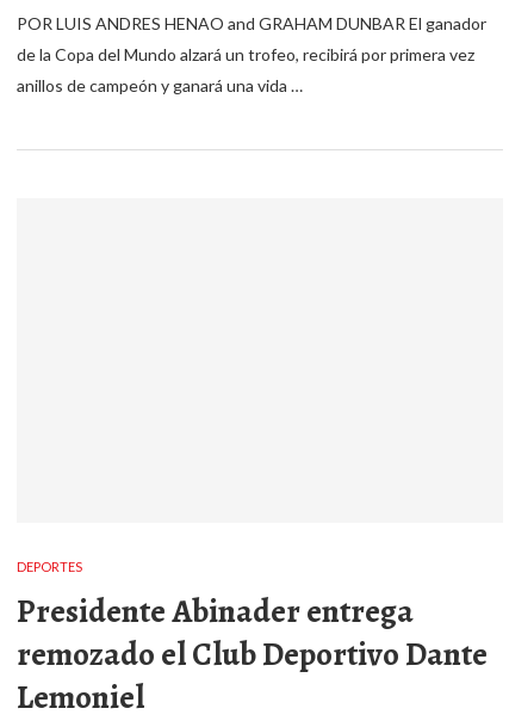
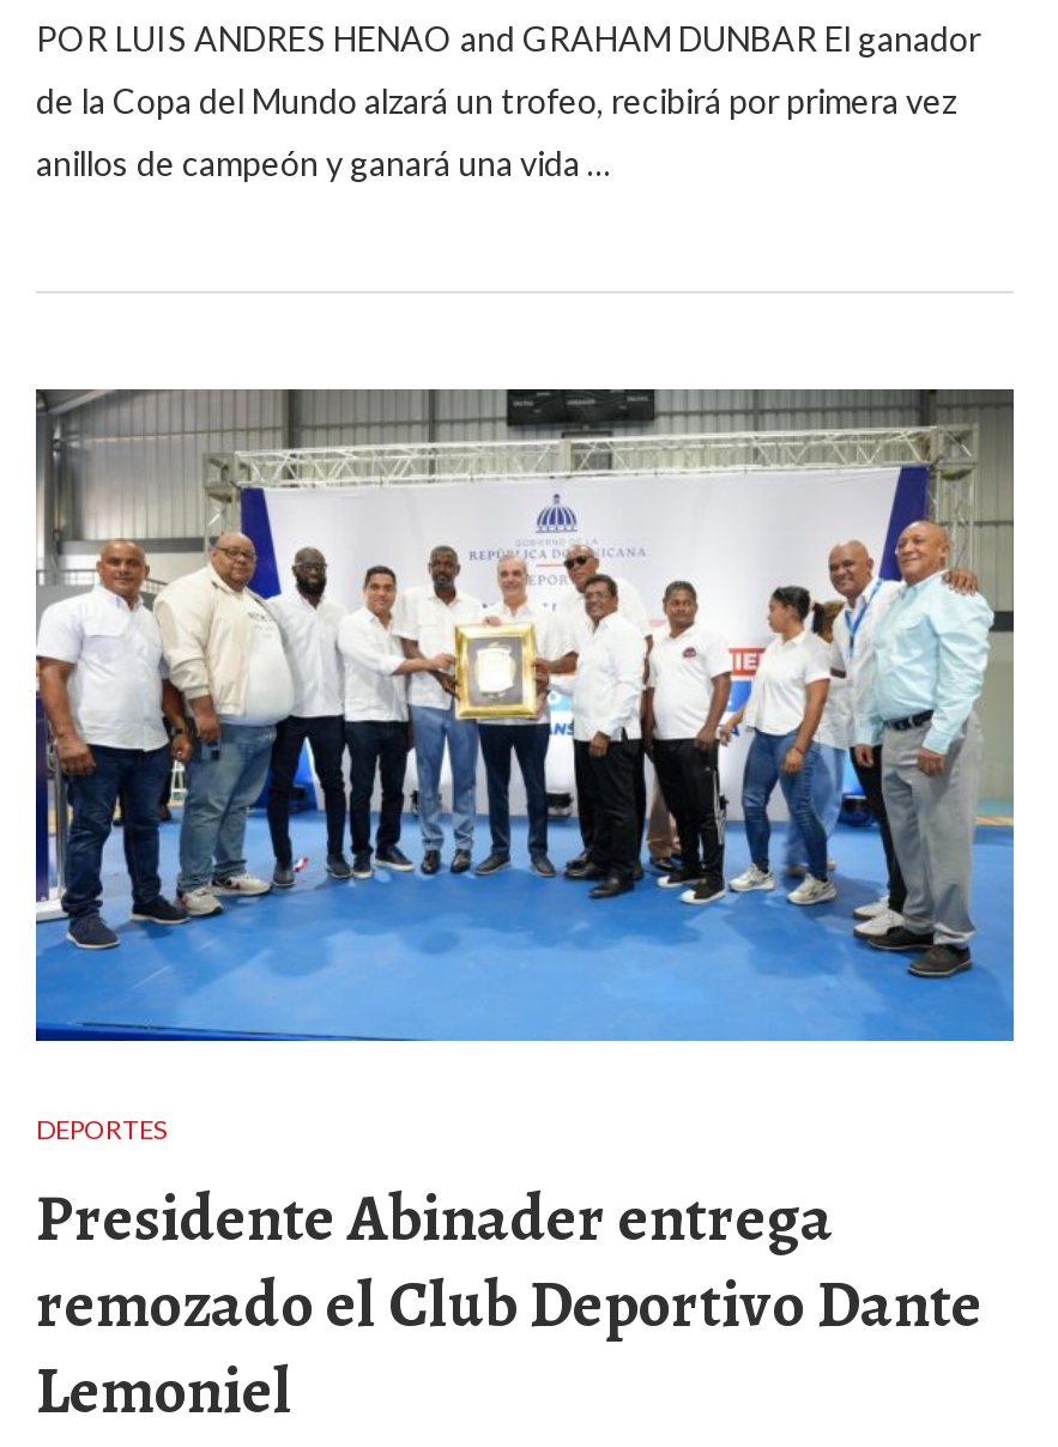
+ [image]
